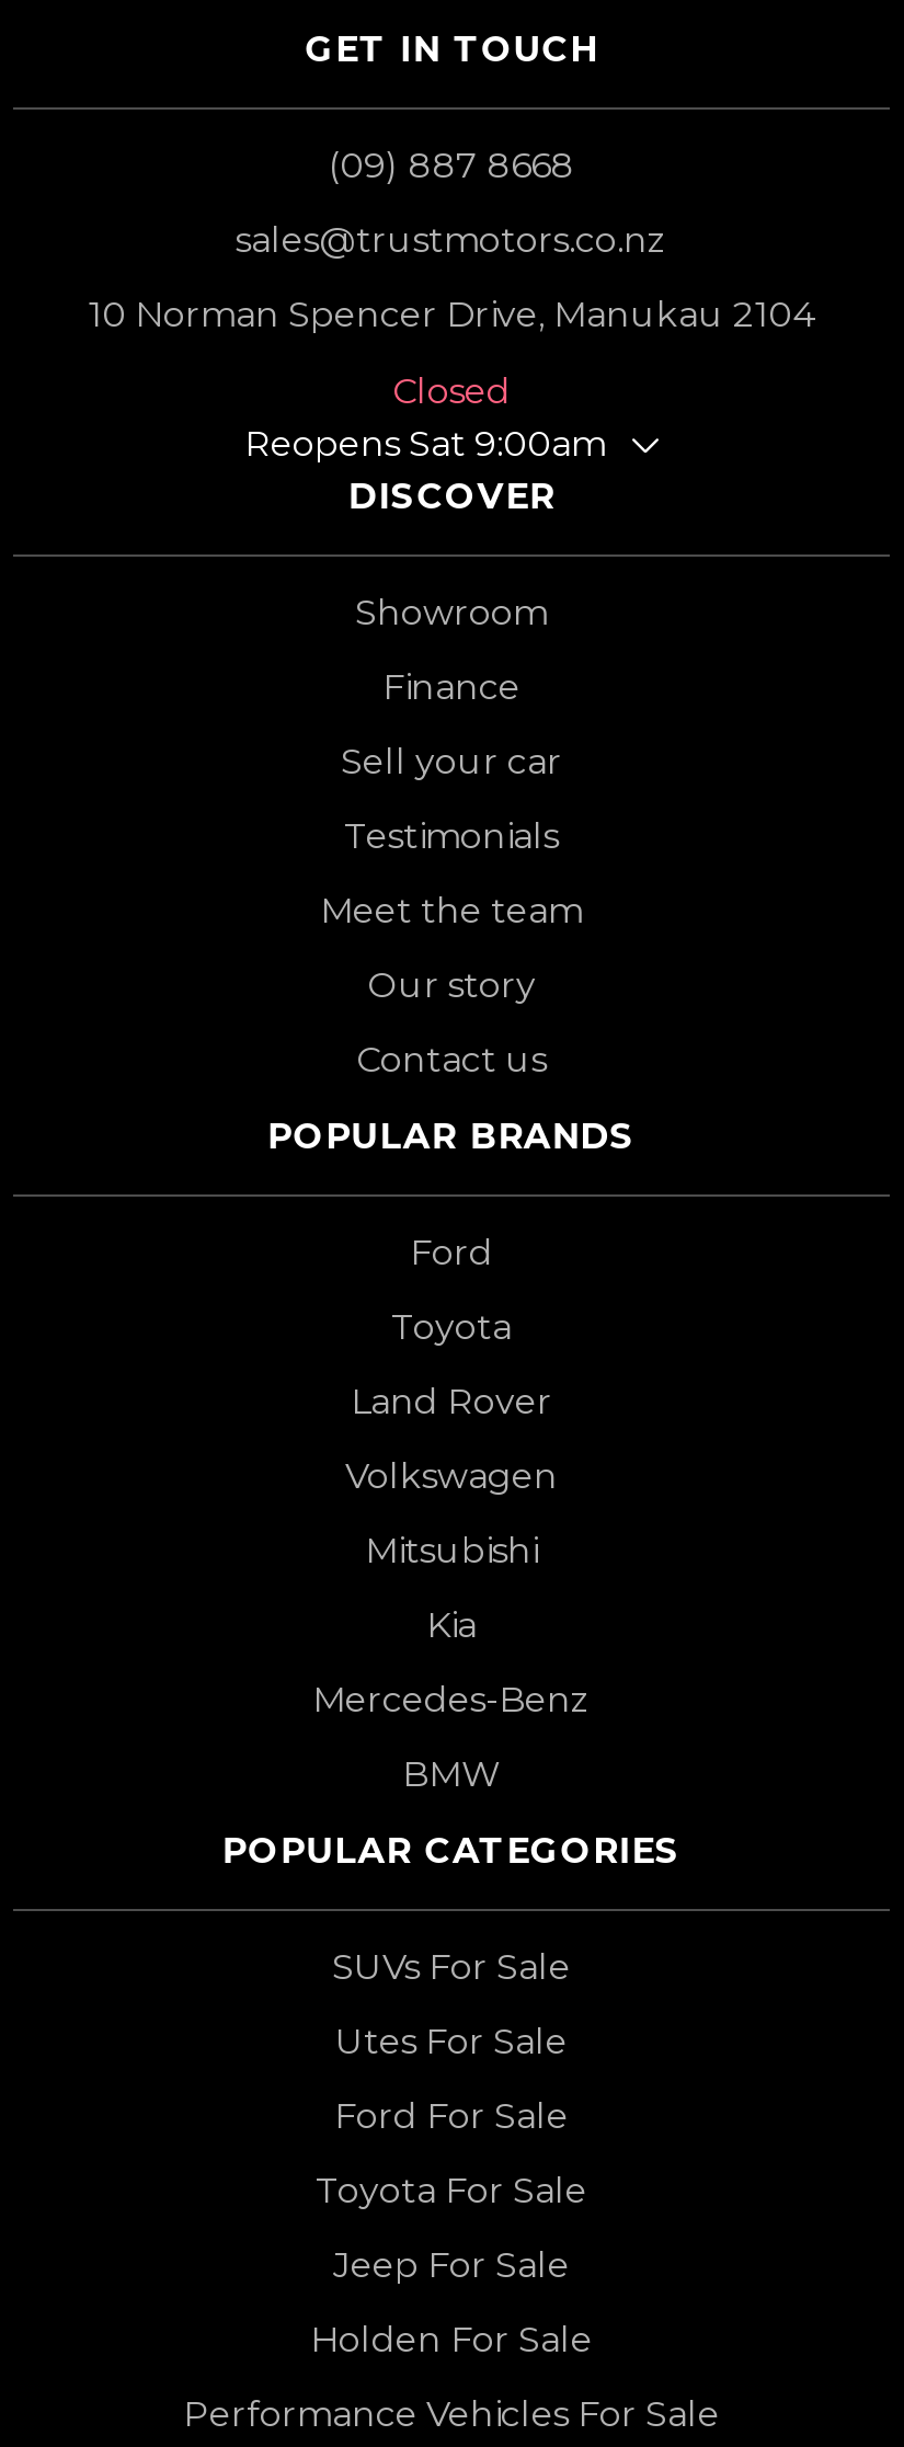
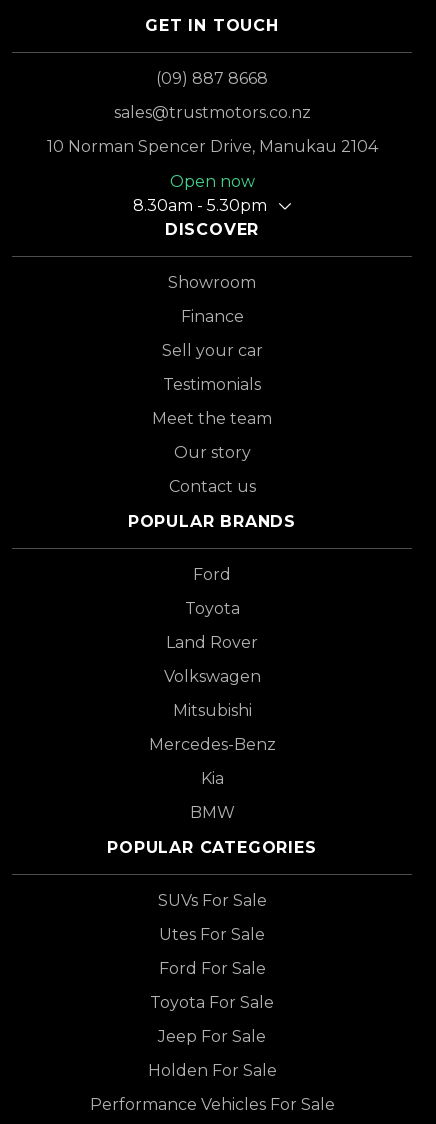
- Closed
- Reopens Sat 9:00am
+ Open now
+ 8.30am - 5.30pm

moved down: Kia

moved up: Mercedes-Benz
